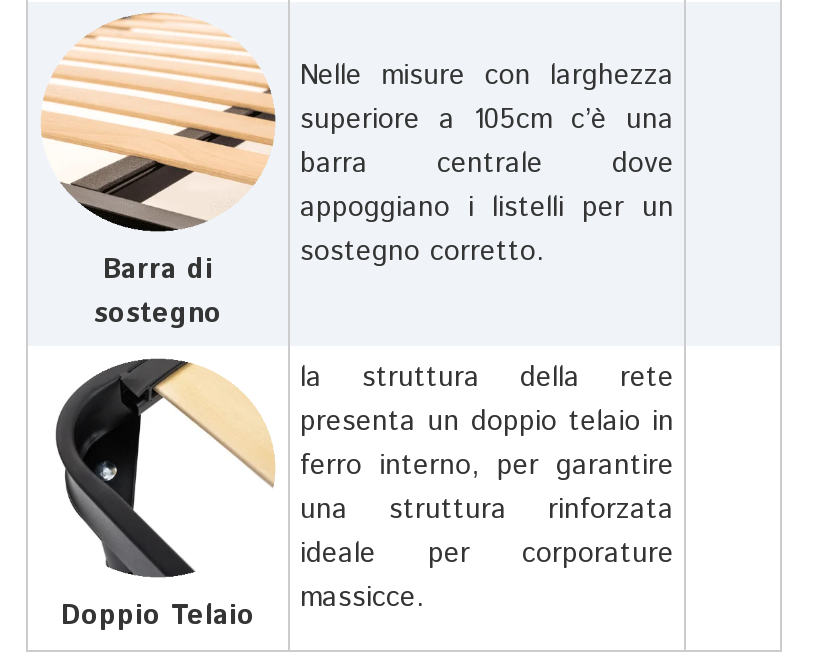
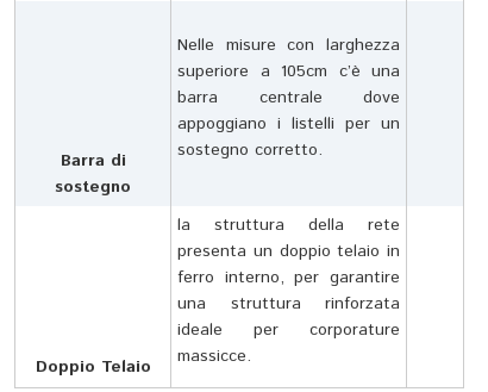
- [image]

- [image]
